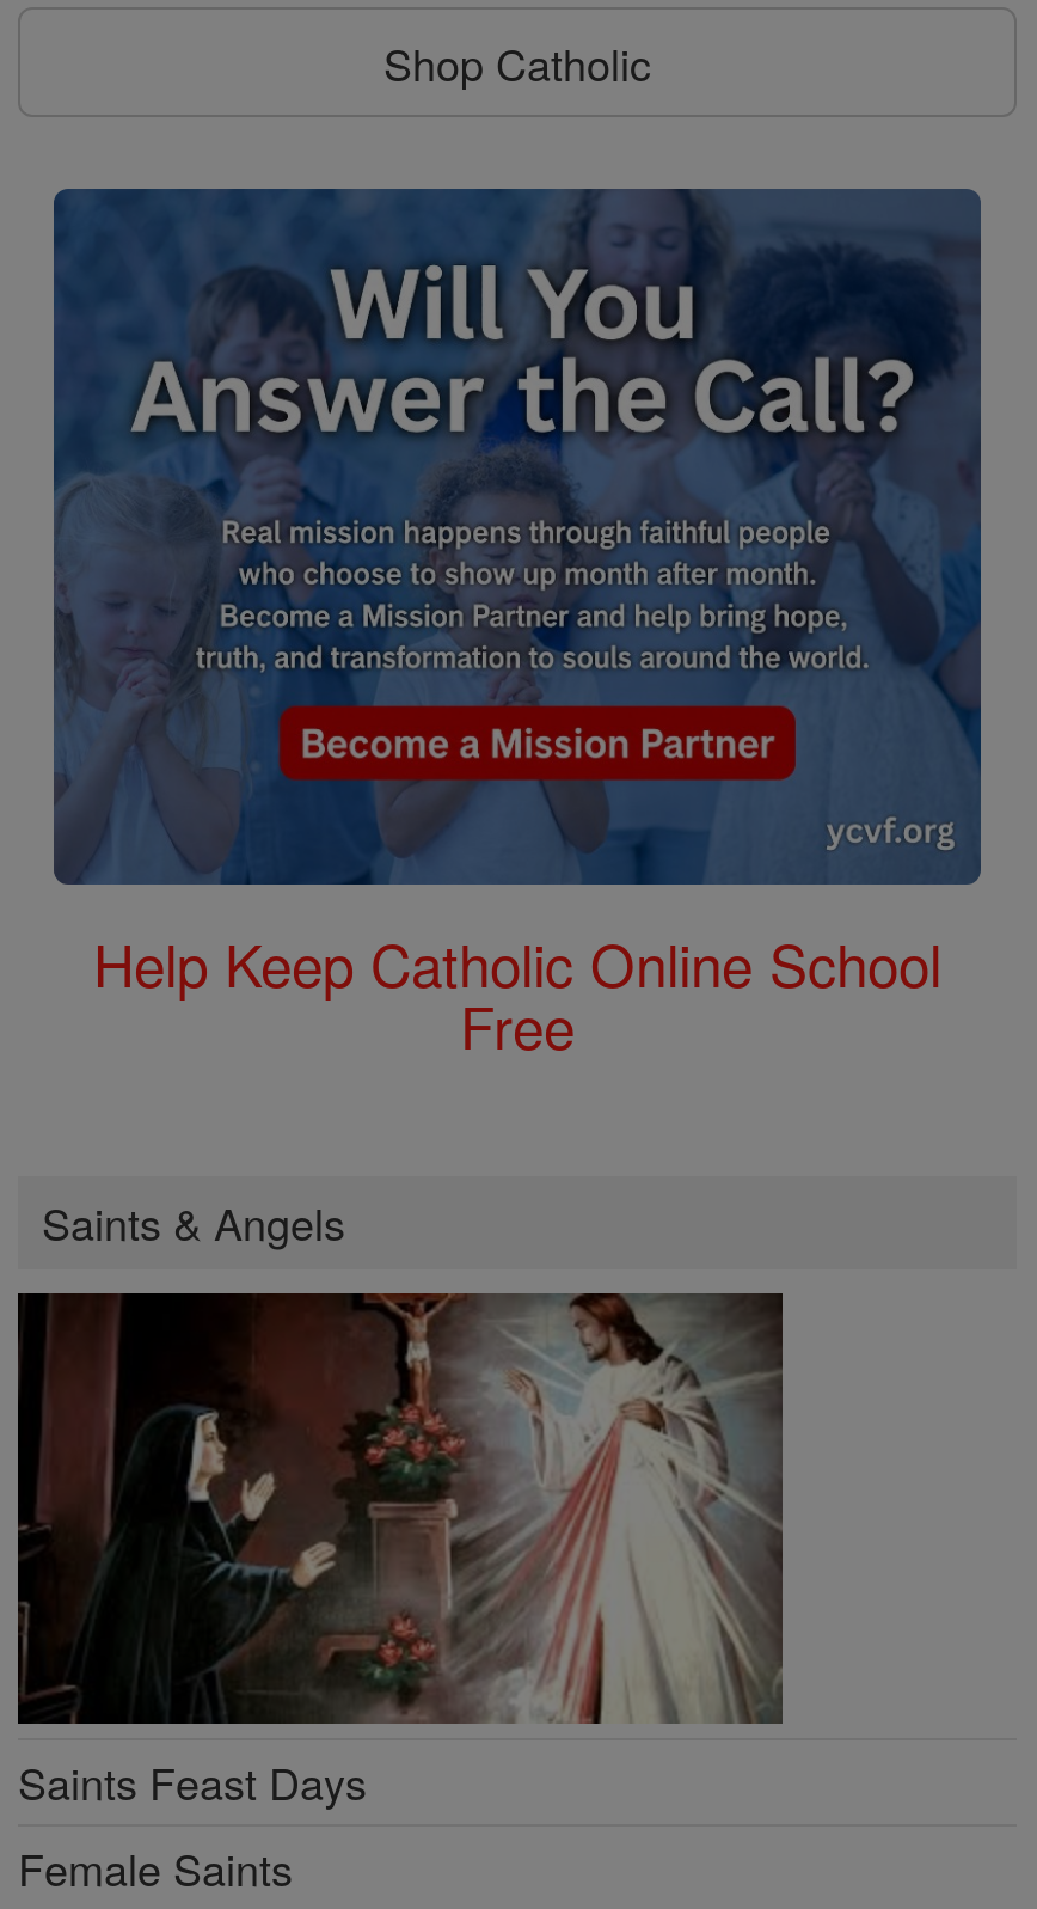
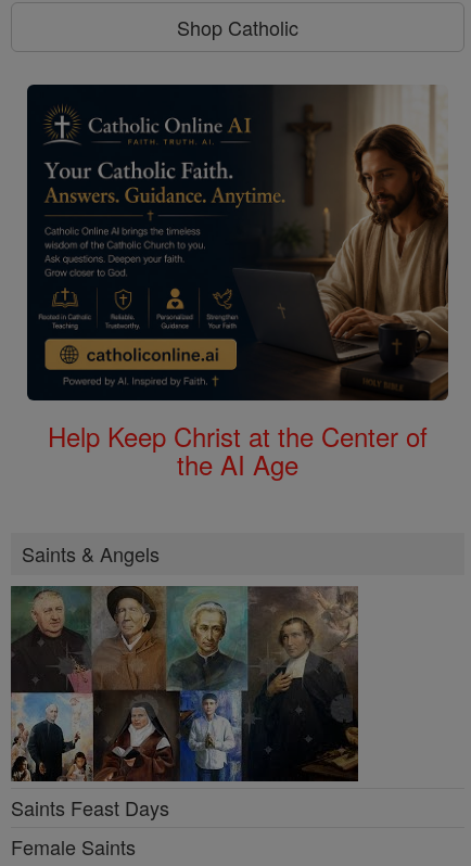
- [image]
- Help Keep Catholic Online School
- Free
+ [image]
+ Help Keep Christ at the Center of
+ the AI Age

- [image]
+ [image]
